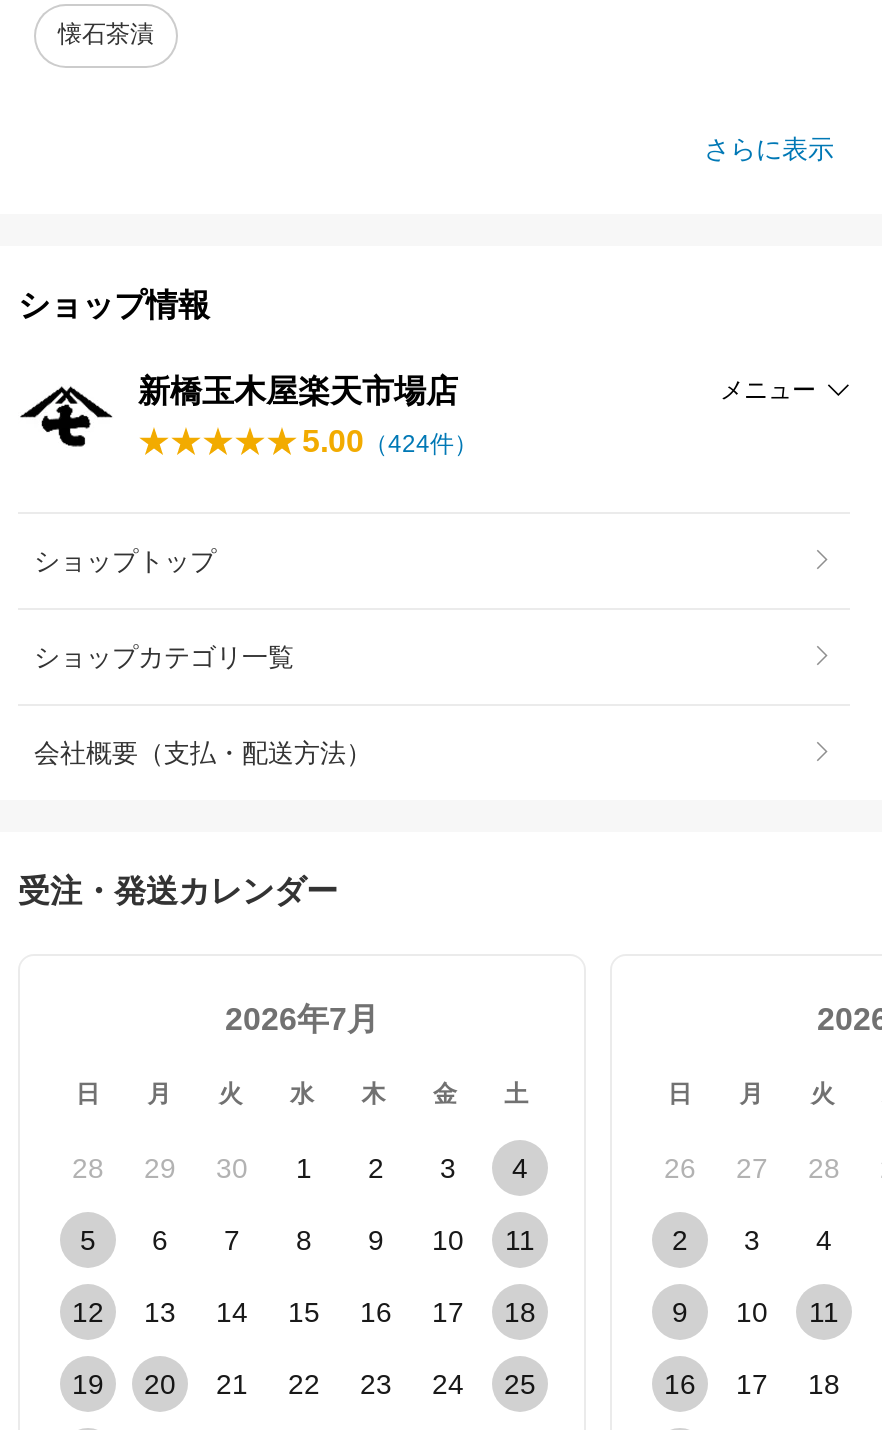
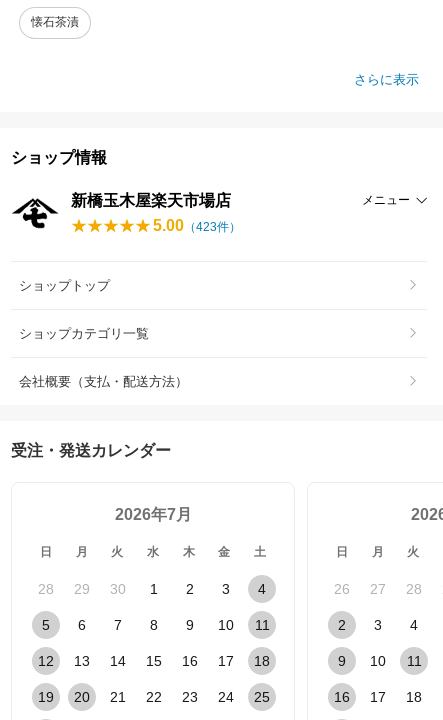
- 5.00（424件）
+ 5.00（423件）
